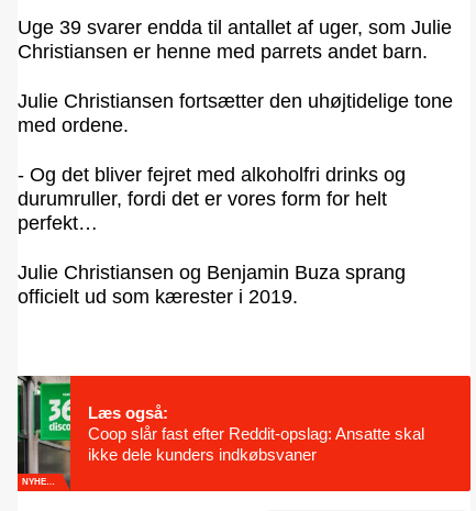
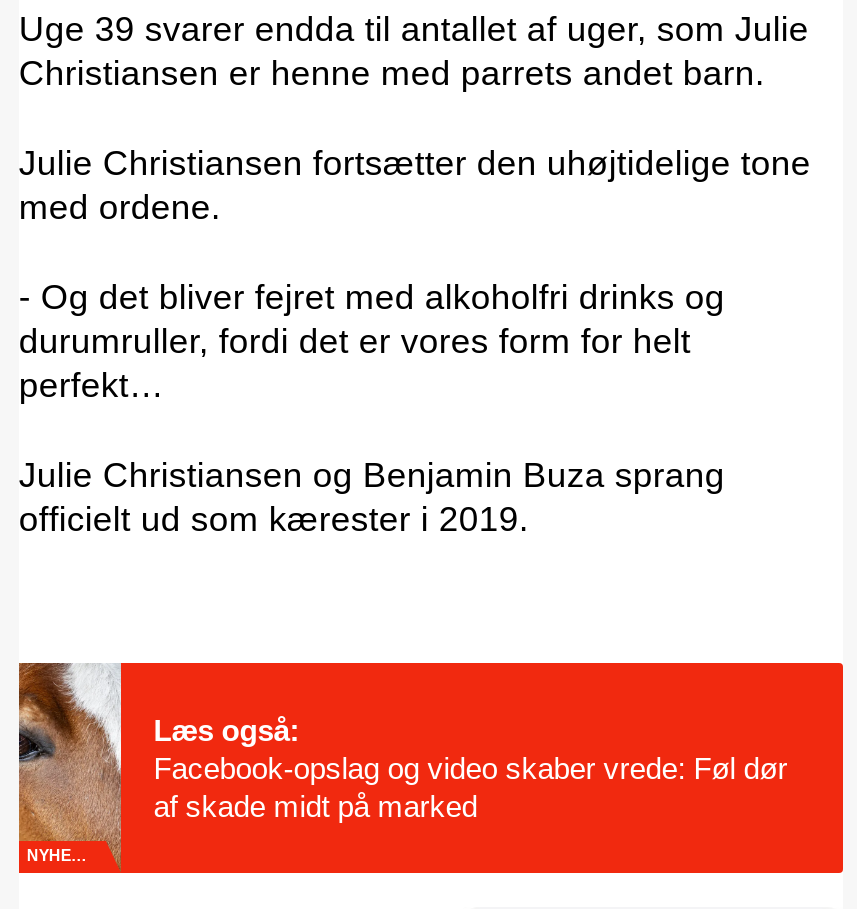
- [image]
- Coop slår fast efter Reddit-opslag: Ansatte skal
- ikke dele kunders indkøbsvaner
+ [image]
+ Facebook-opslag og video skaber vrede: Føl dør
+ af skade midt på marked
